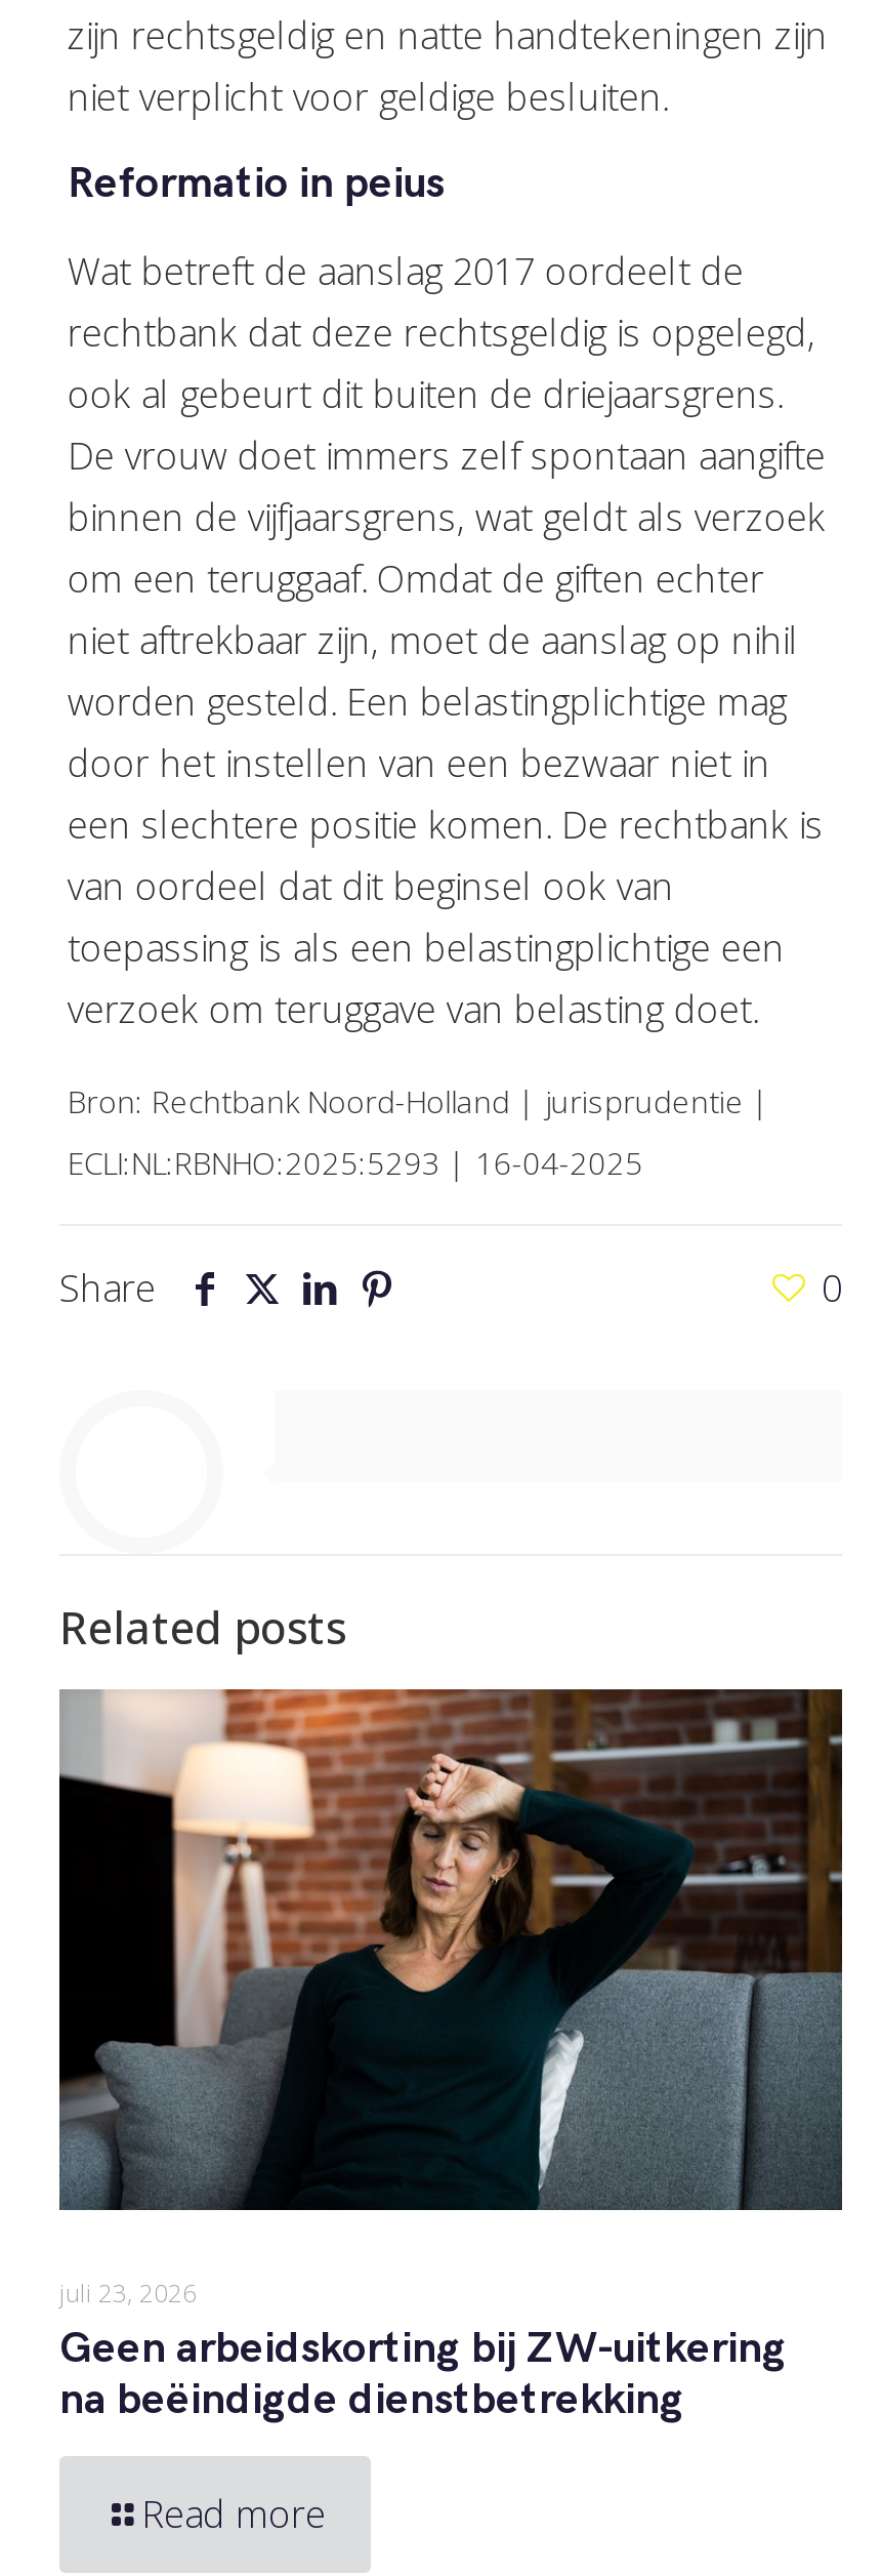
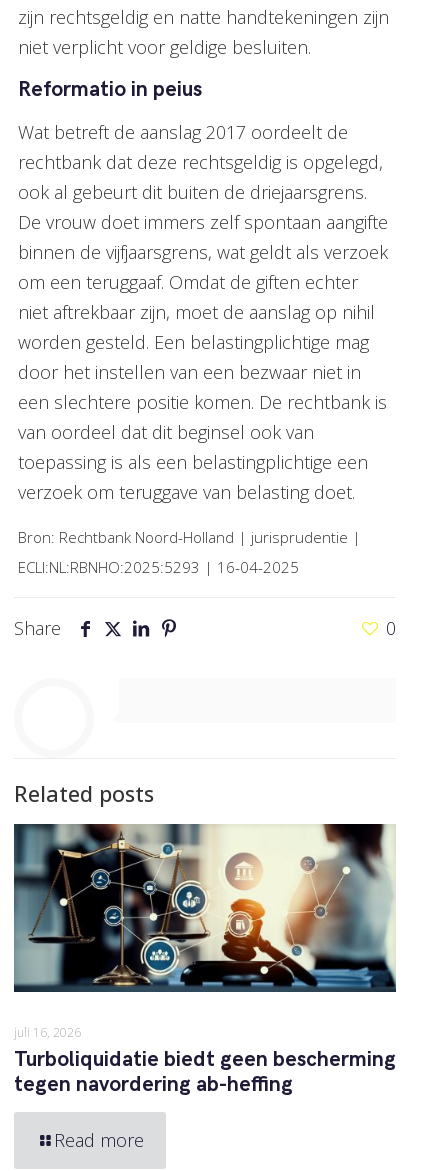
- [image]
+ [image]

- juli 23, 2026
- Geen arbeidskorting bij ZW-uitkering
- na beëindigde dienstbetrekking
+ juli 16, 2026
+ Turboliquidatie biedt geen bescherming
+ tegen navordering ab-heffing
